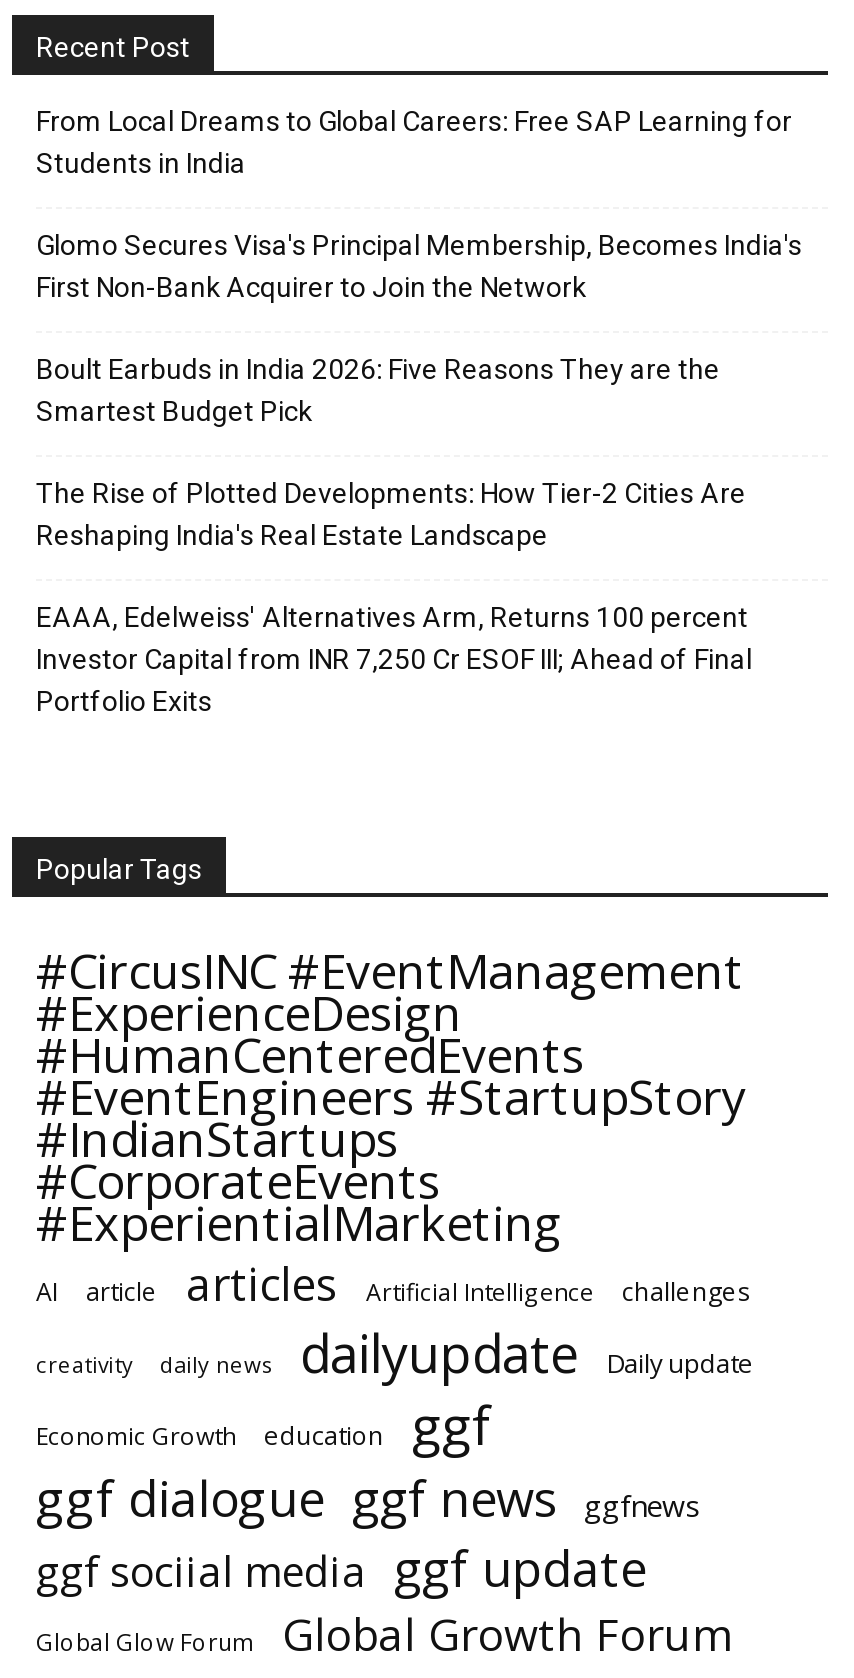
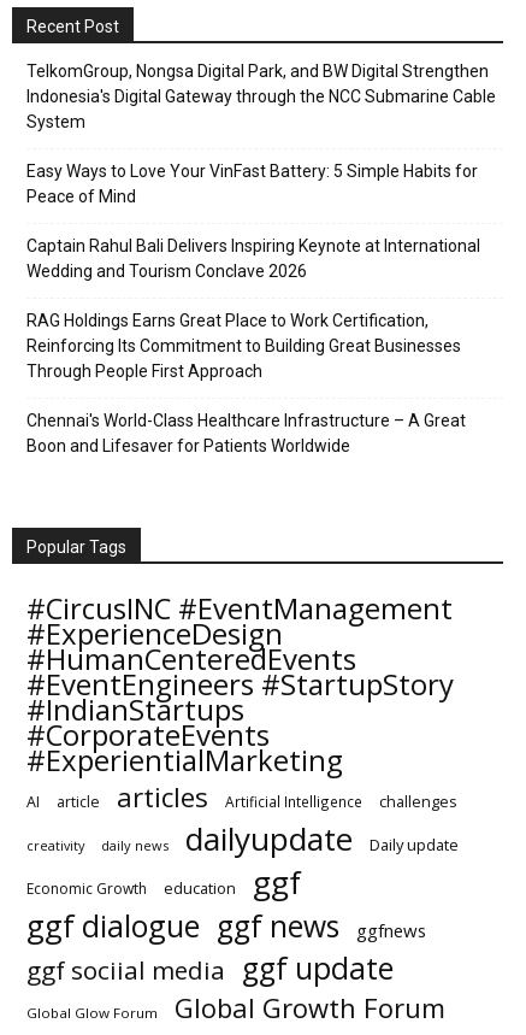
- From Local Dreams to Global Careers: Free SAP Learning for
- Students in India
+ TelkomGroup, Nongsa Digital Park, and BW Digital Strengthen
+ Indonesia's Digital Gateway through the NCC Submarine Cable
+ System

- Glomo Secures Visa's Principal Membership, Becomes India's
- First Non-Bank Acquirer to Join the Network
+ Easy Ways to Love Your VinFast Battery: 5 Simple Habits for
+ Peace of Mind

- Boult Earbuds in India 2026: Five Reasons They are the
- Smartest Budget Pick
+ Captain Rahul Bali Delivers Inspiring Keynote at International
+ Wedding and Tourism Conclave 2026

- The Rise of Plotted Developments: How Tier-2 Cities Are
- Reshaping India's Real Estate Landscape
+ RAG Holdings Earns Great Place to Work Certification,
+ Reinforcing Its Commitment to Building Great Businesses
+ Through People First Approach

- EAAA, Edelweiss' Alternatives Arm, Returns 100 percent
- Investor Capital from INR 7,250 Cr ESOF III; Ahead of Final
- Portfolio Exits
+ Chennai's World-Class Healthcare Infrastructure – A Great
+ Boon and Lifesaver for Patients Worldwide
